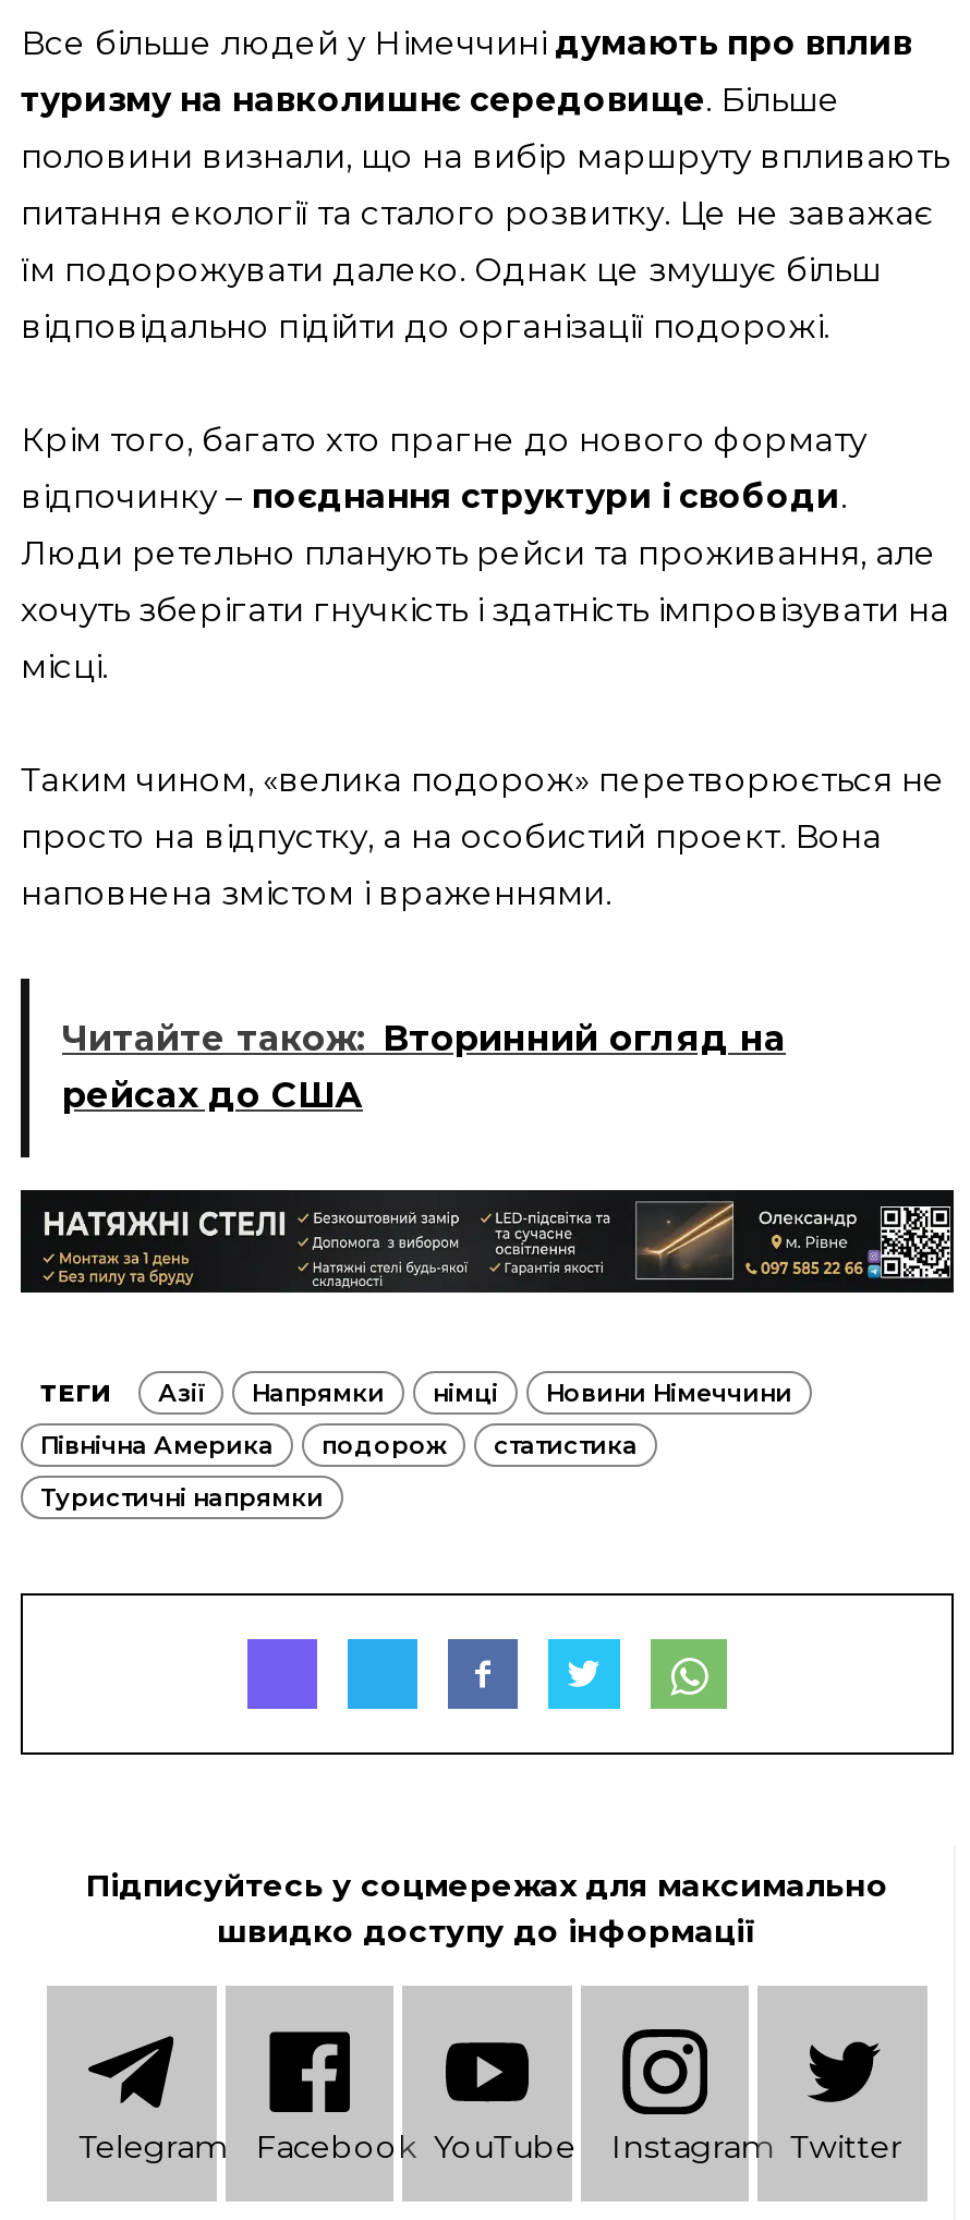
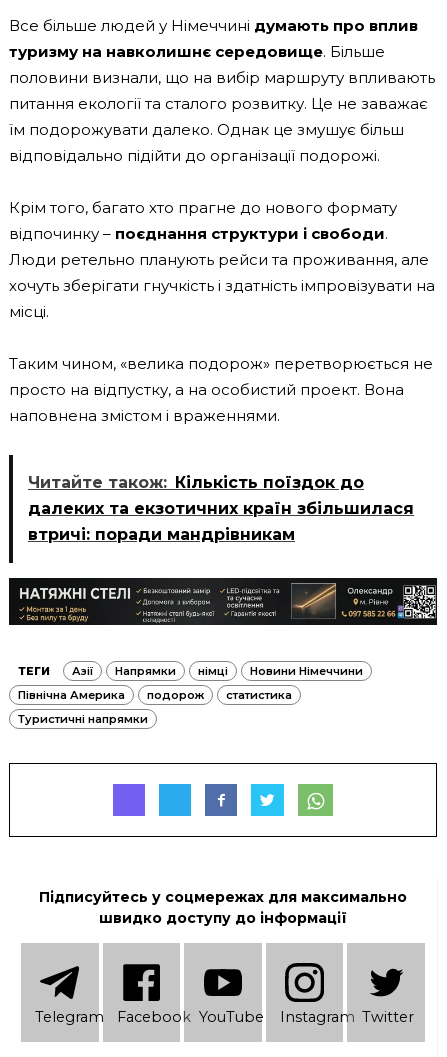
- Читайте також: Вторинний огляд на
- рейсах до США
+ Читайте також: Кількість поїздок до
+ далеких та екзотичних країн збільшилася
+ втричі: поради мандрівникам
